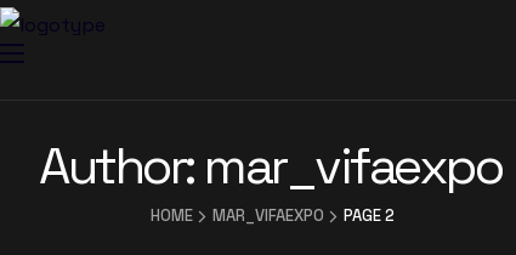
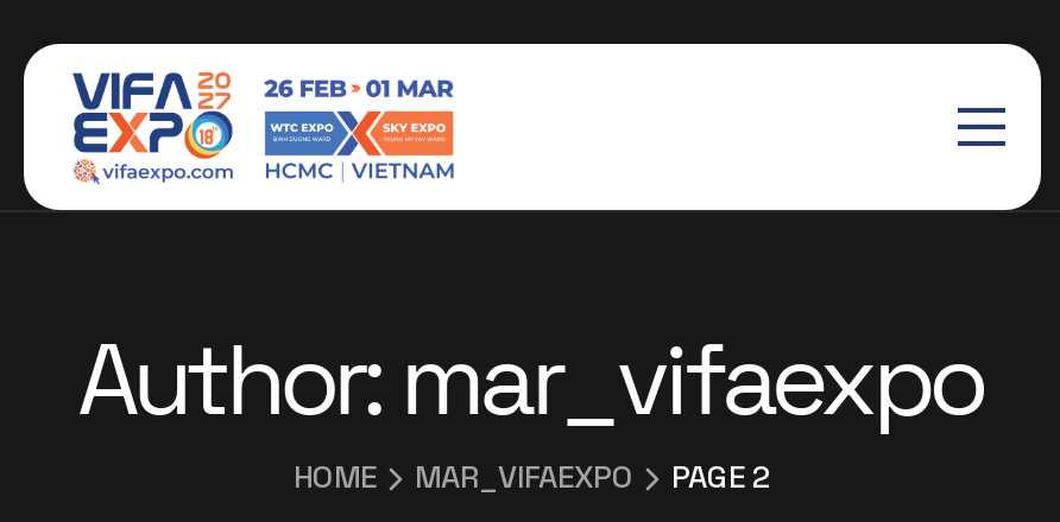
+ [image]
